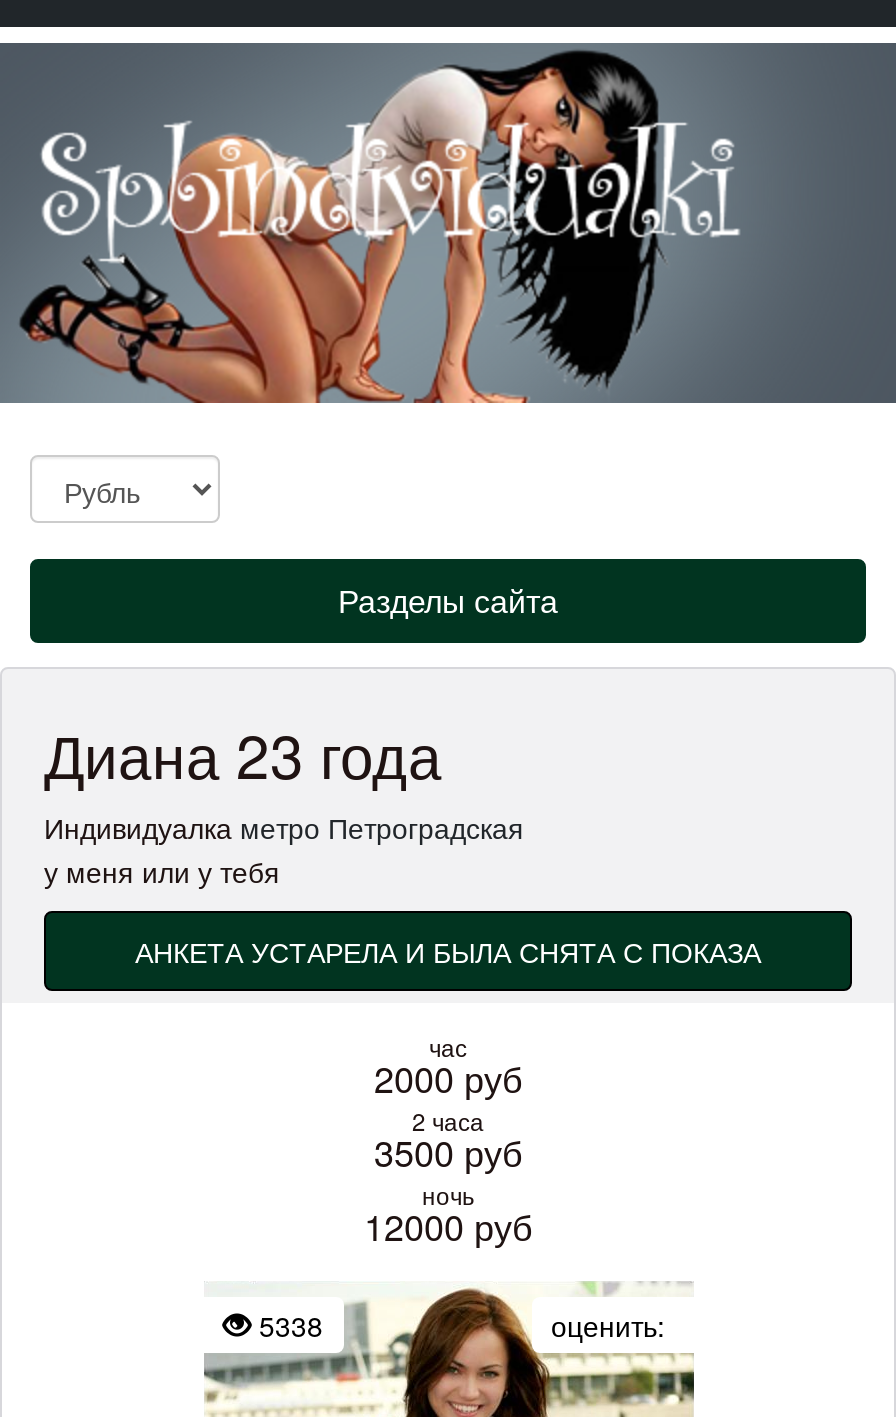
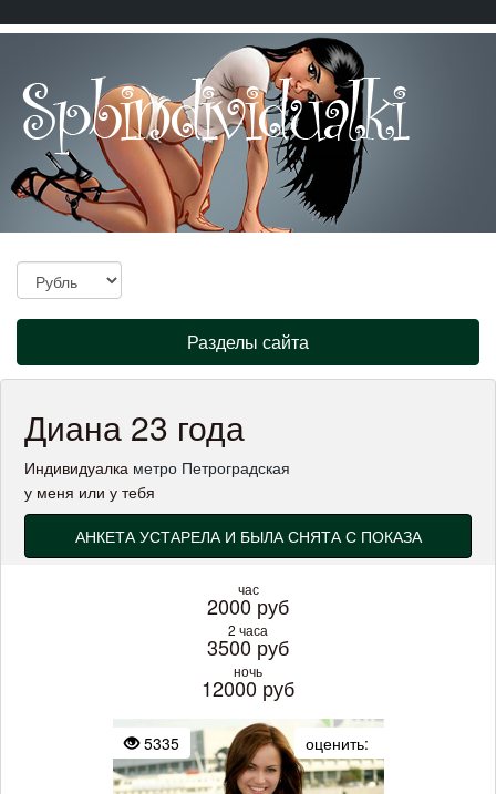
- 5338
+ 5335
